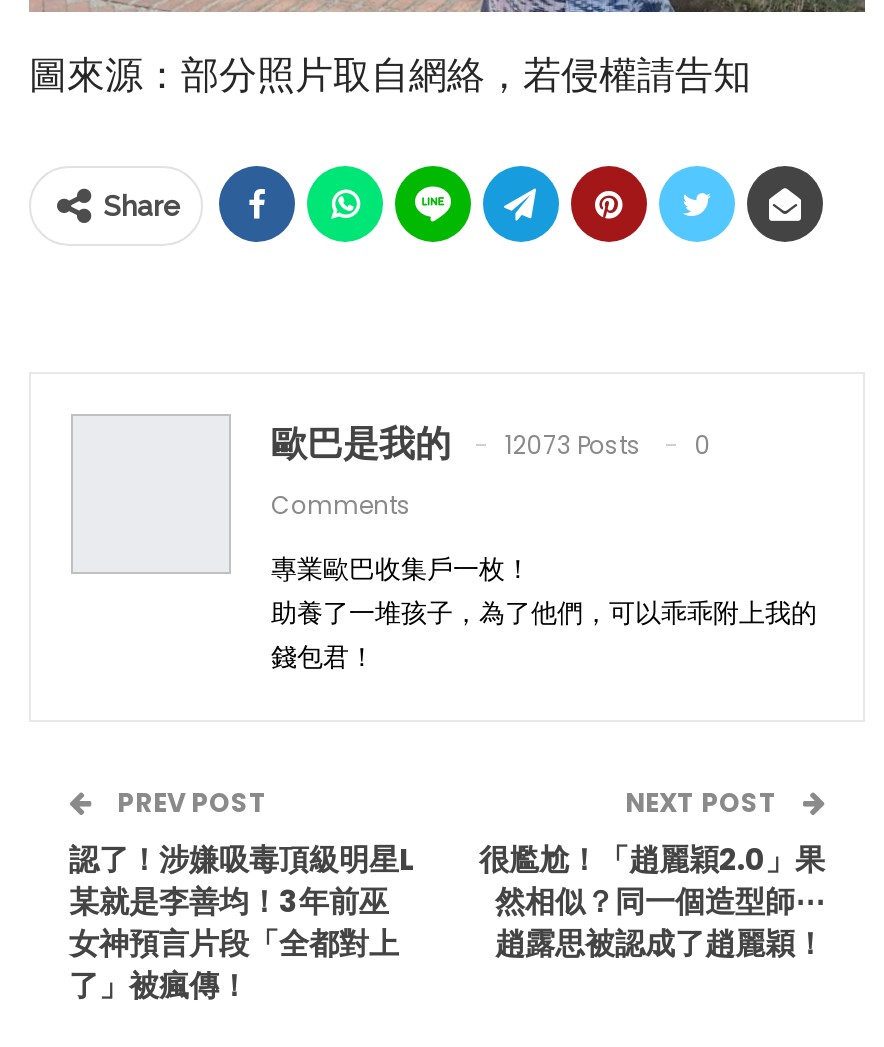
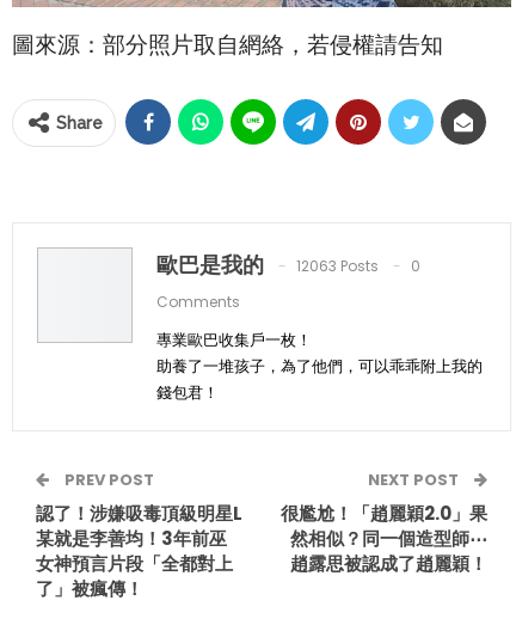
- 歐巴是我的 12073 Posts 0
+ 歐巴是我的 12063 Posts 0
